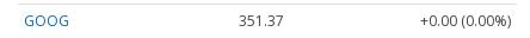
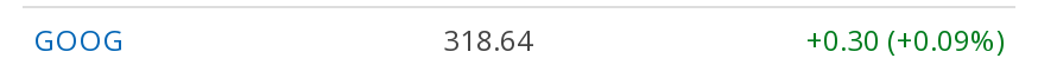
- 351.37
+ 318.64

- +0.00 (0.00%)
+ +0.30 (+0.09%)
